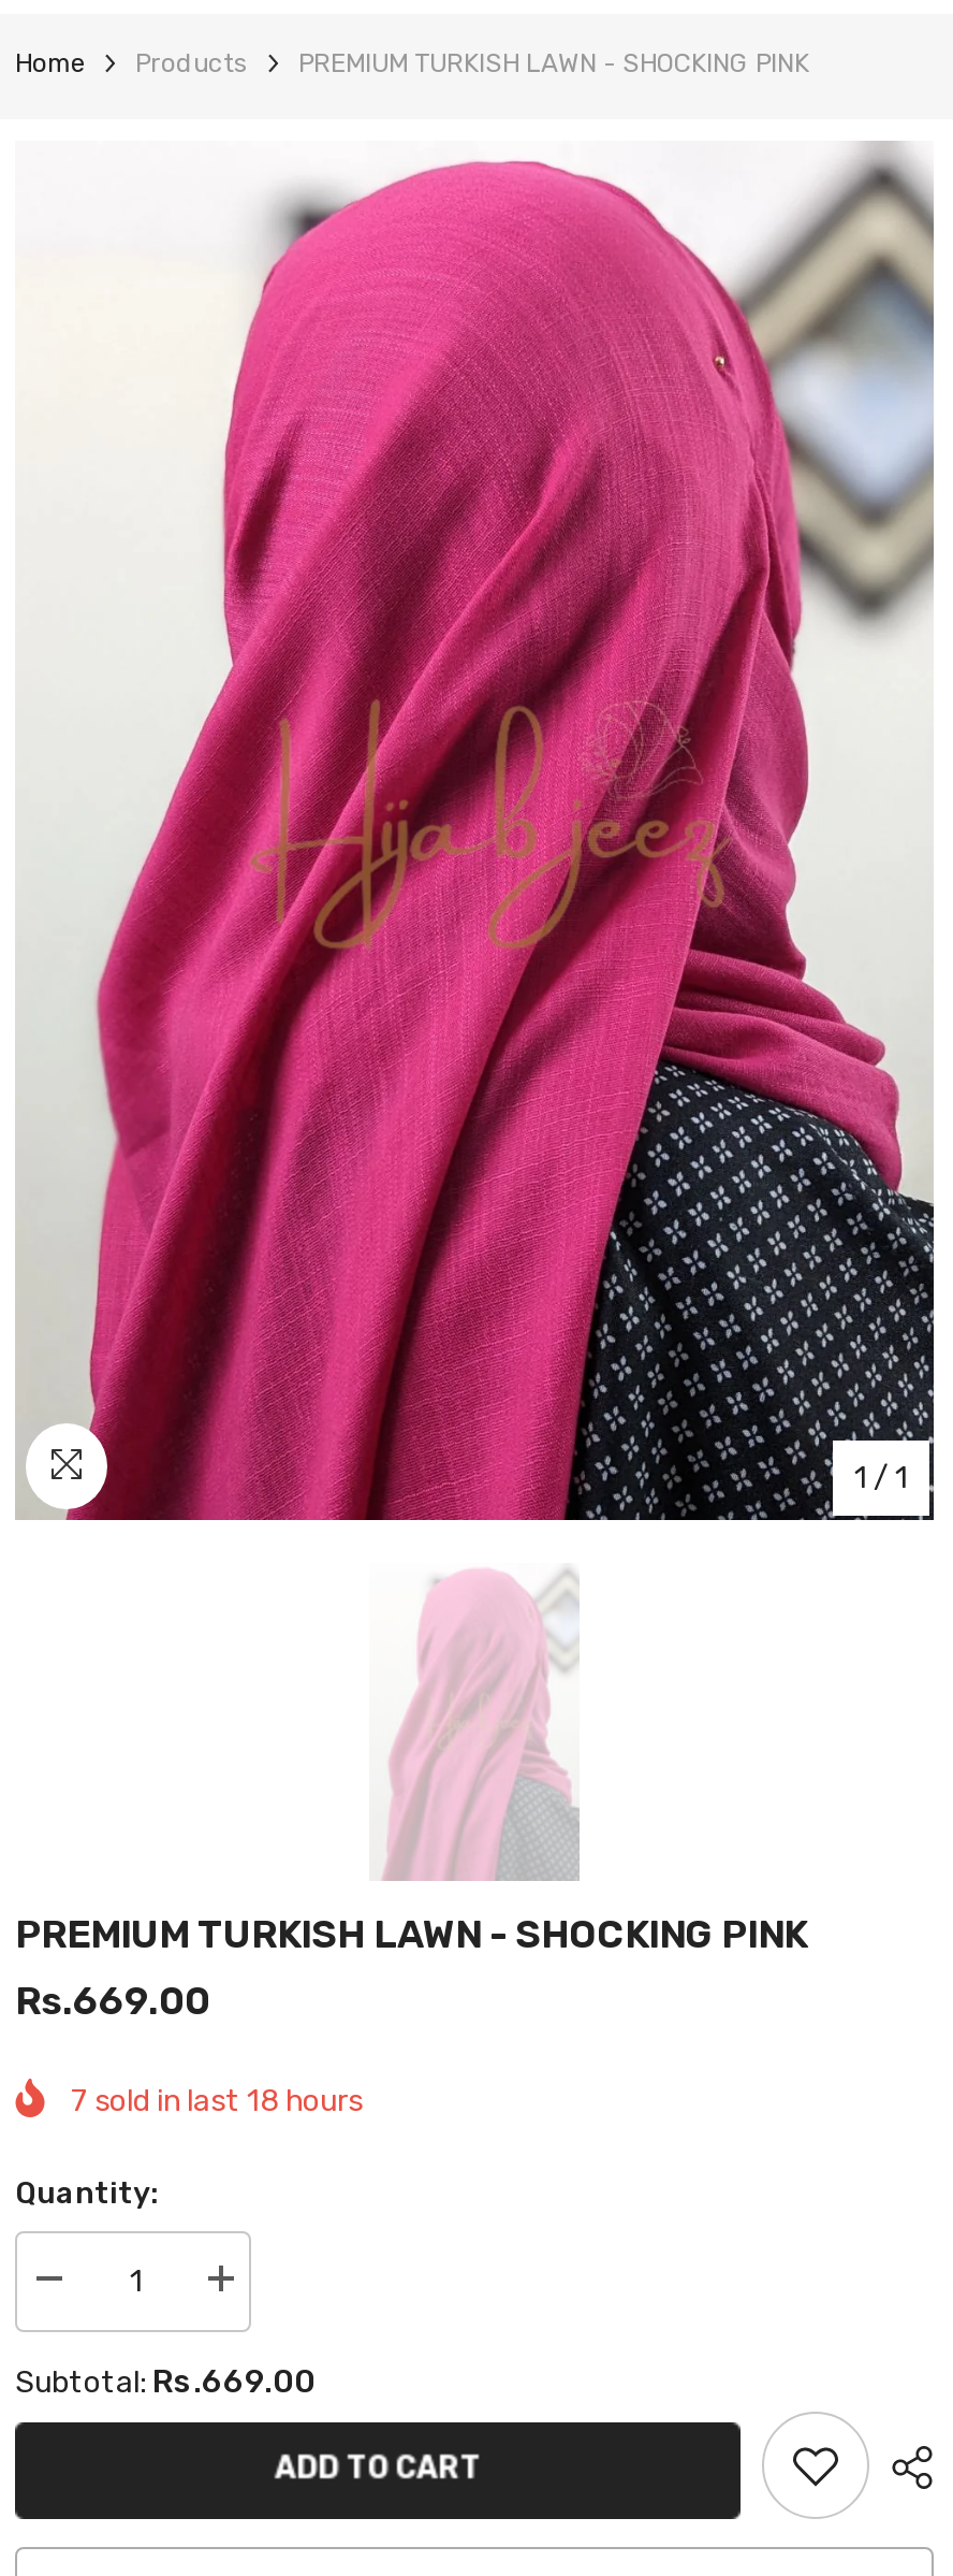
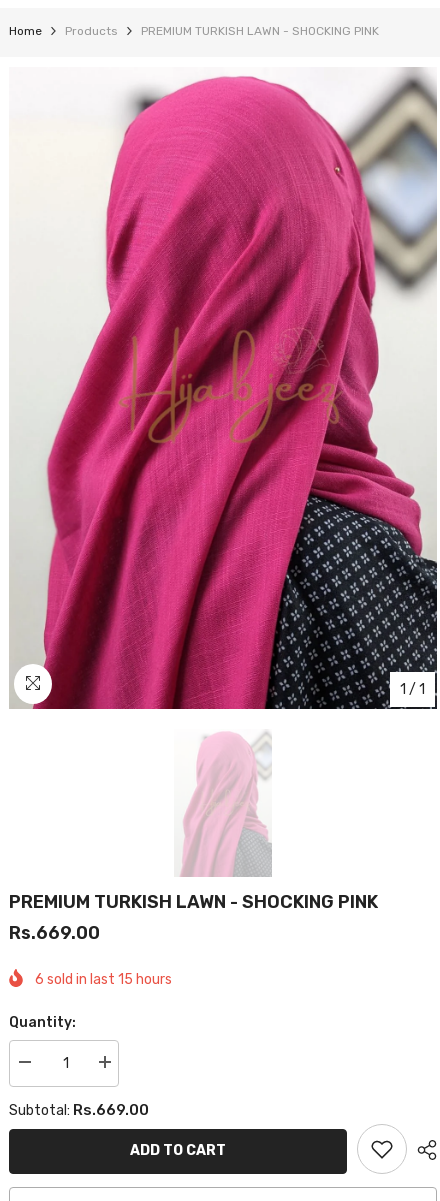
- 7 sold in last 18 hours
+ 6 sold in last 15 hours
